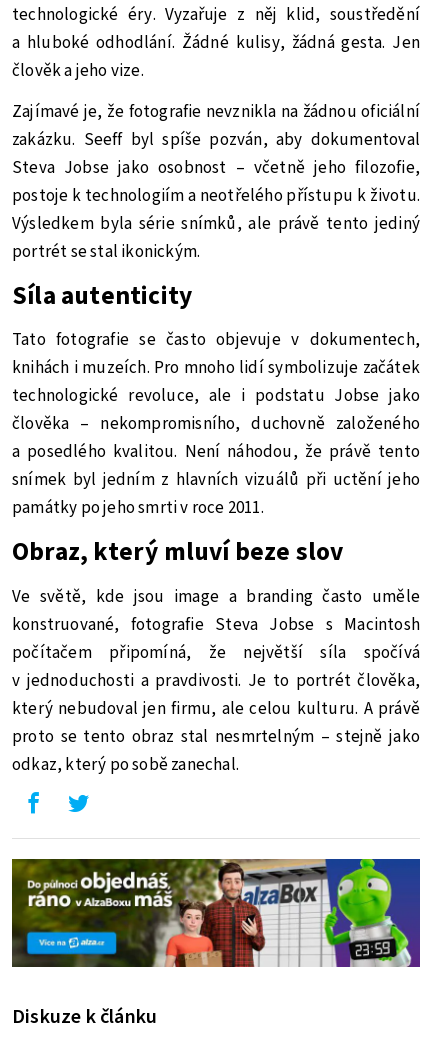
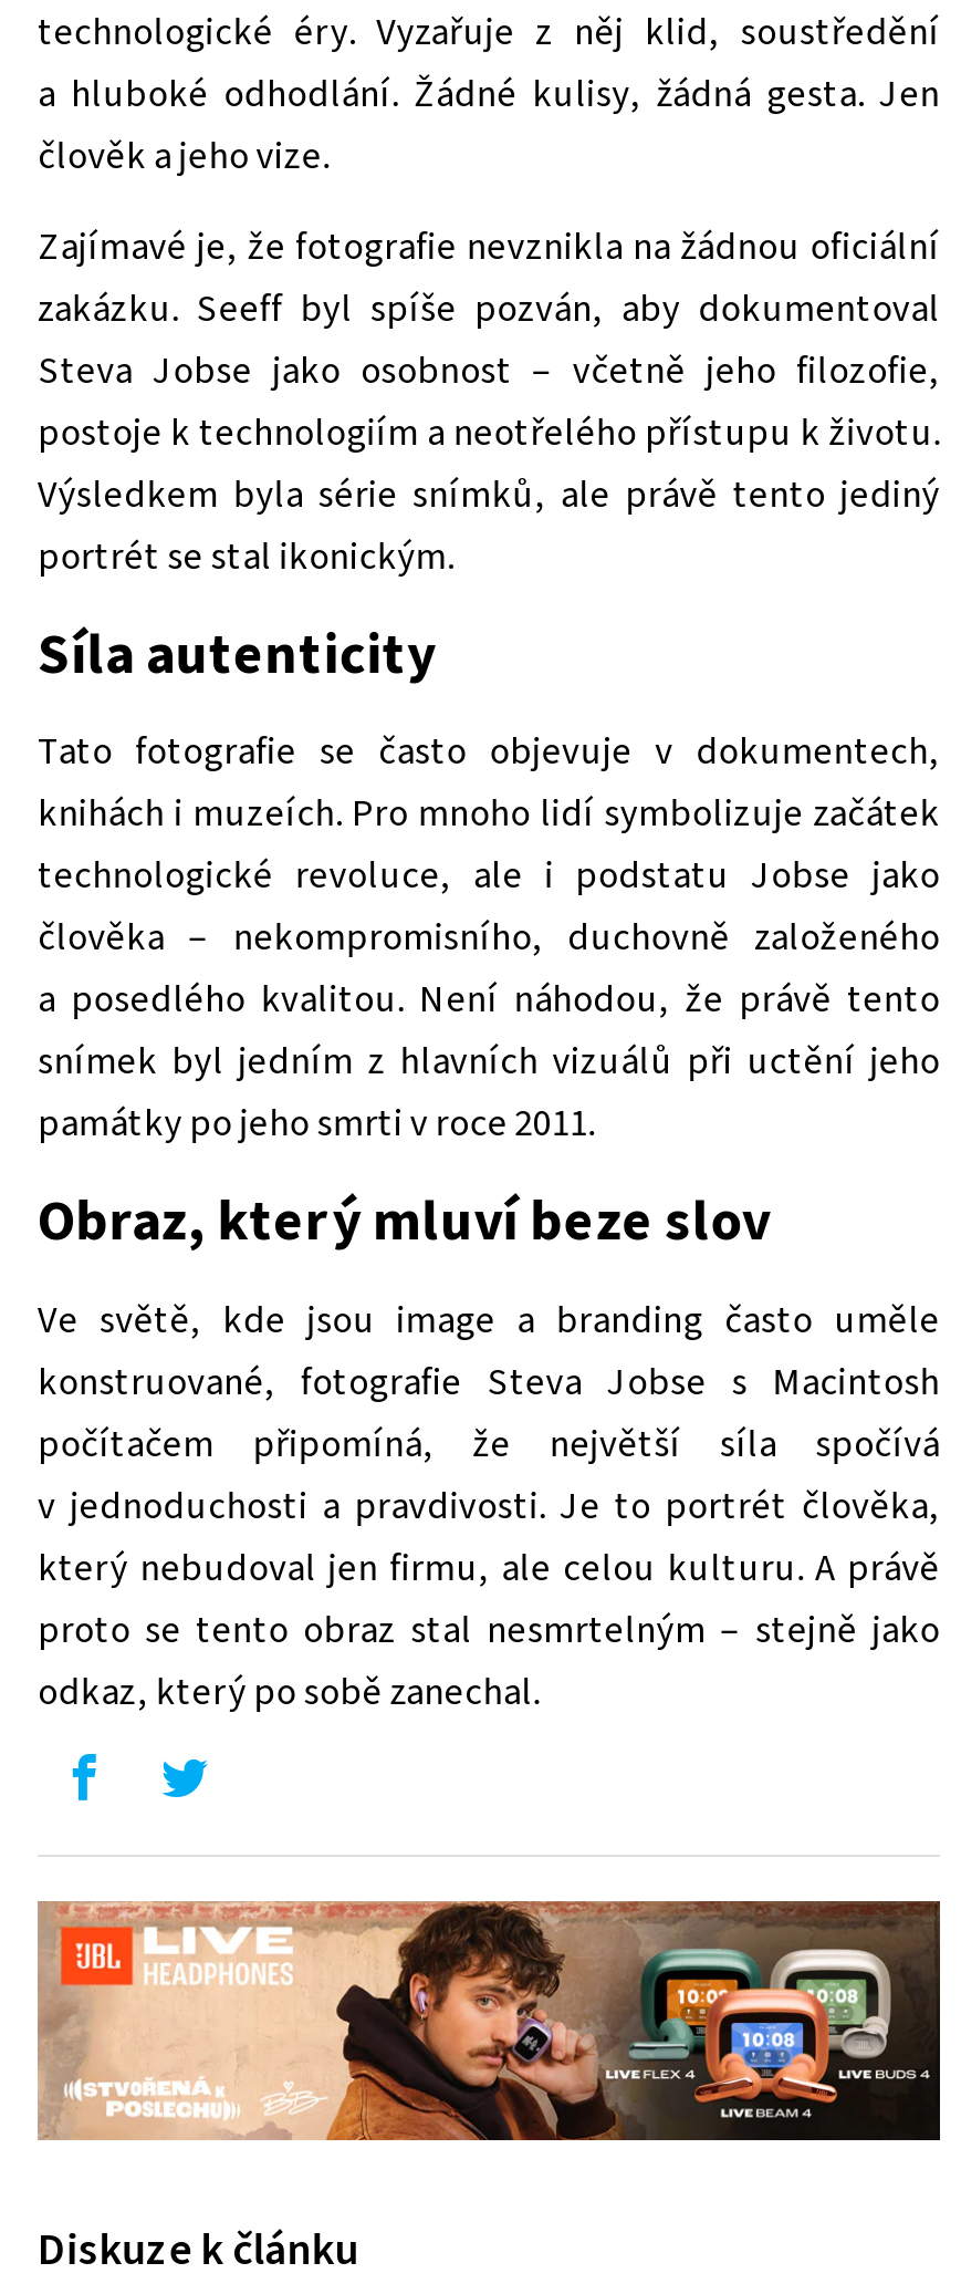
- [image]
+ [image]
